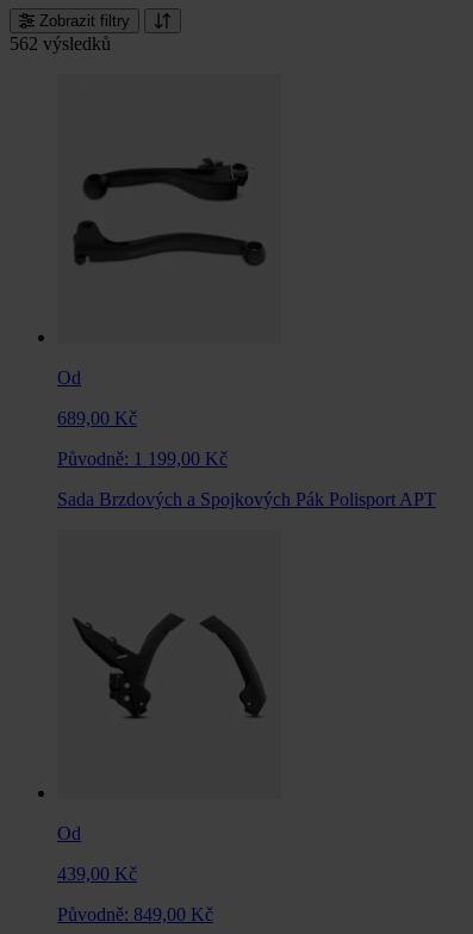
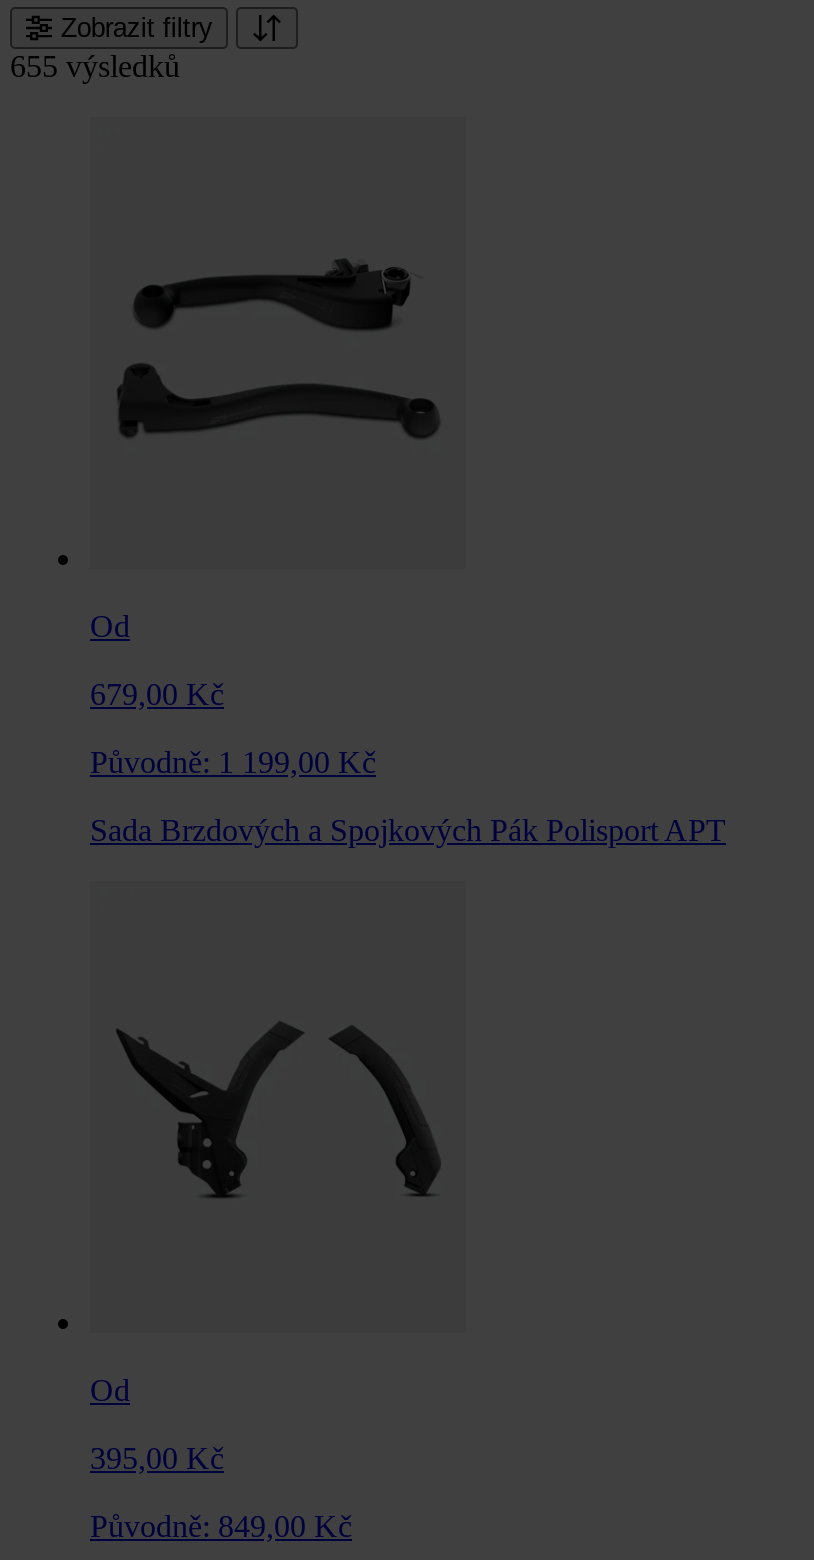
- 562 výsledků
+ 655 výsledků

- 689,00 Kč
+ 679,00 Kč

- 439,00 Kč
+ 395,00 Kč
